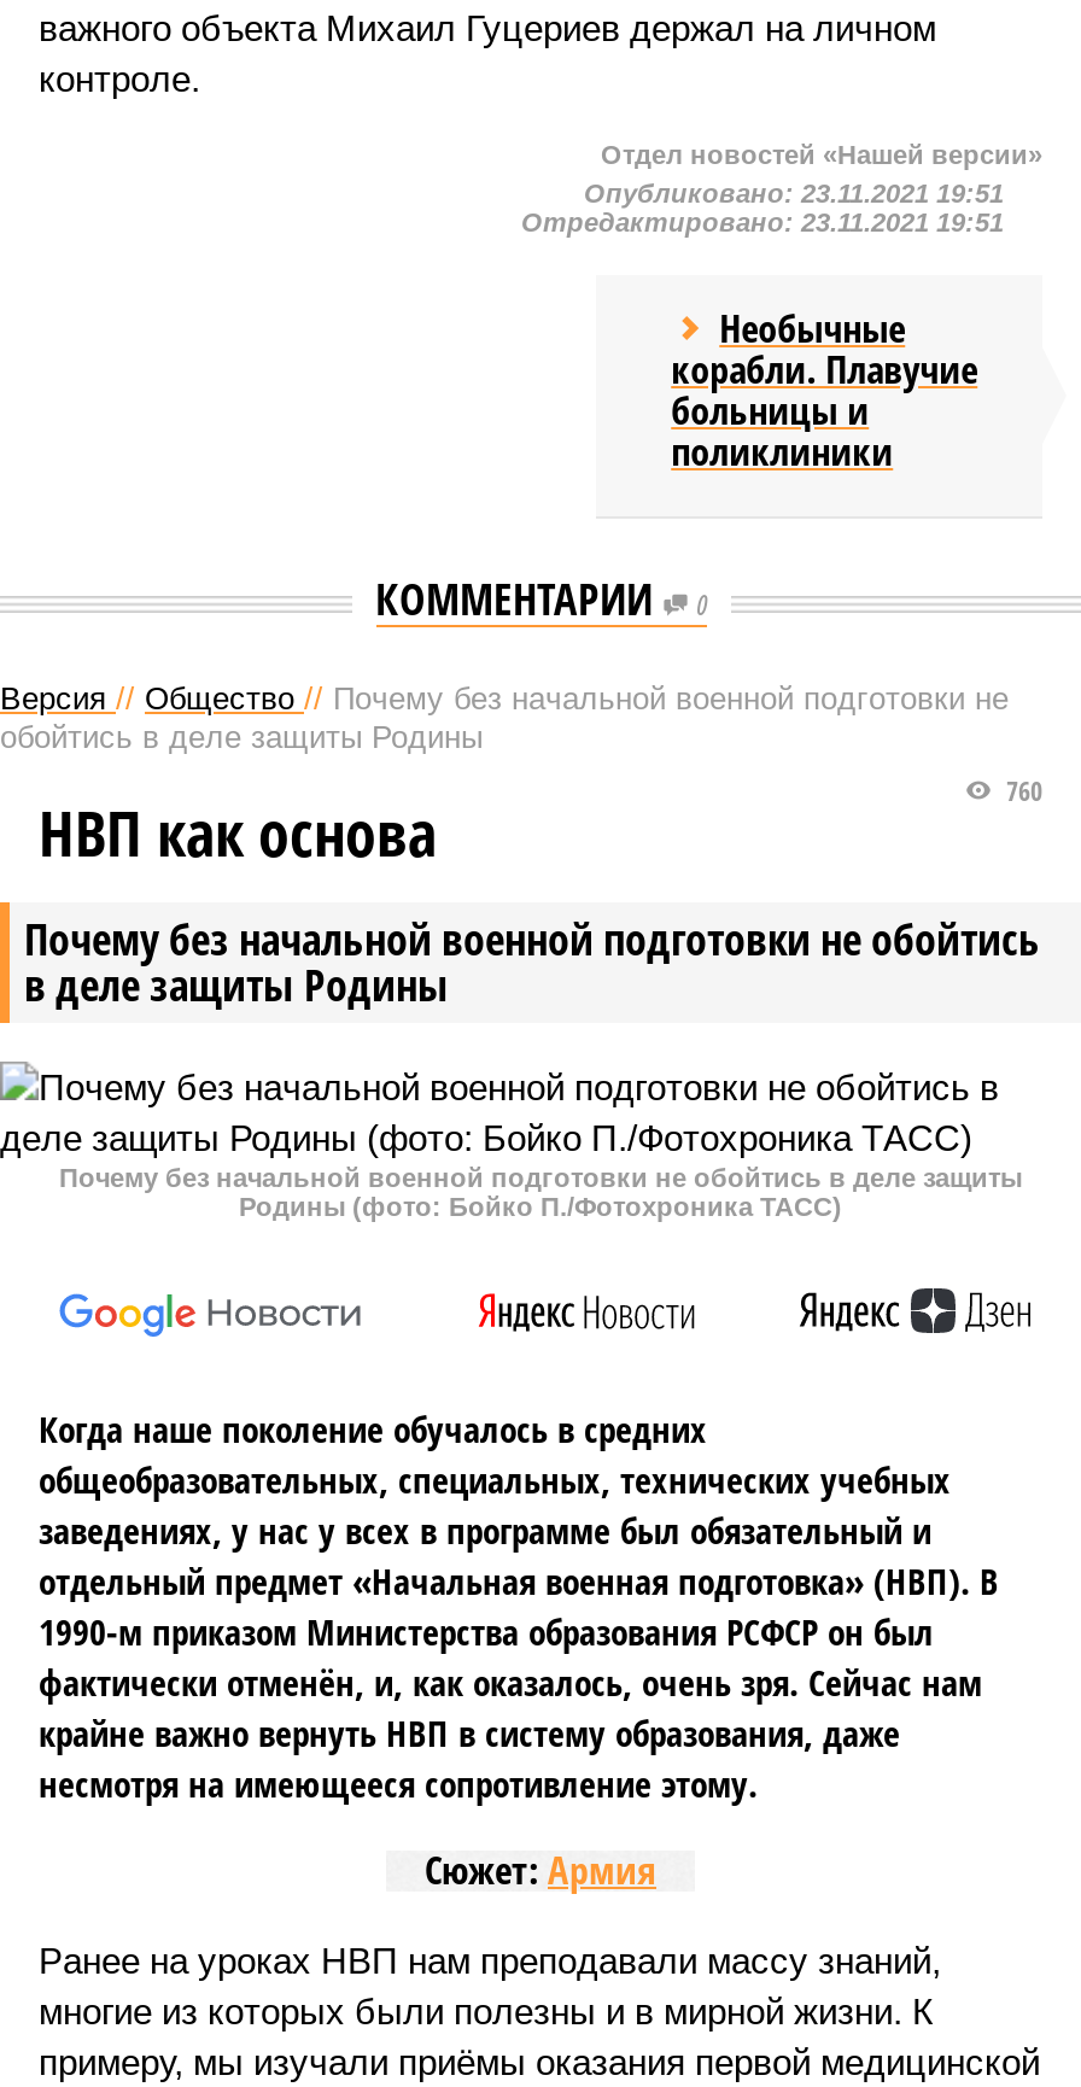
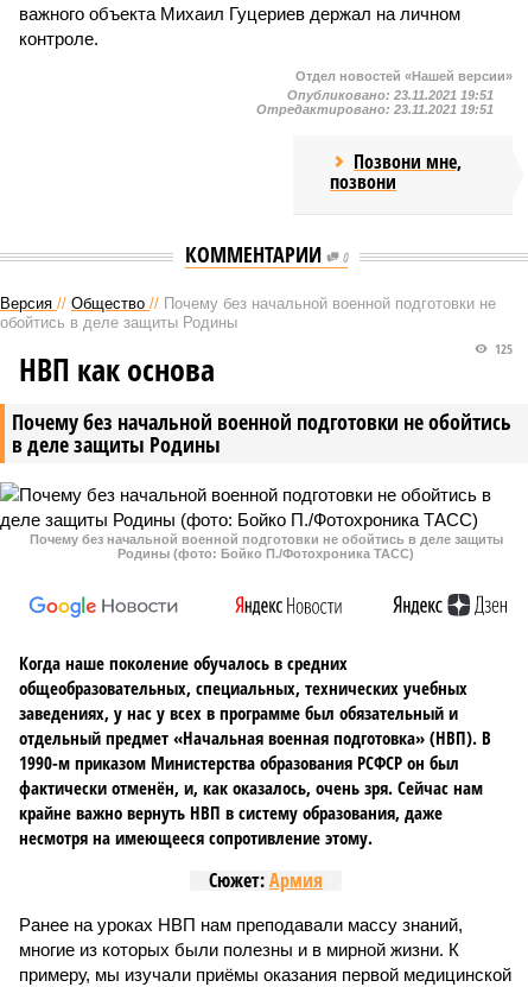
- Необычные
- корабли. Плавучие
- больницы и
- поликлиники
+ Позвони мне,
+ позвони

- 760
+ 125
